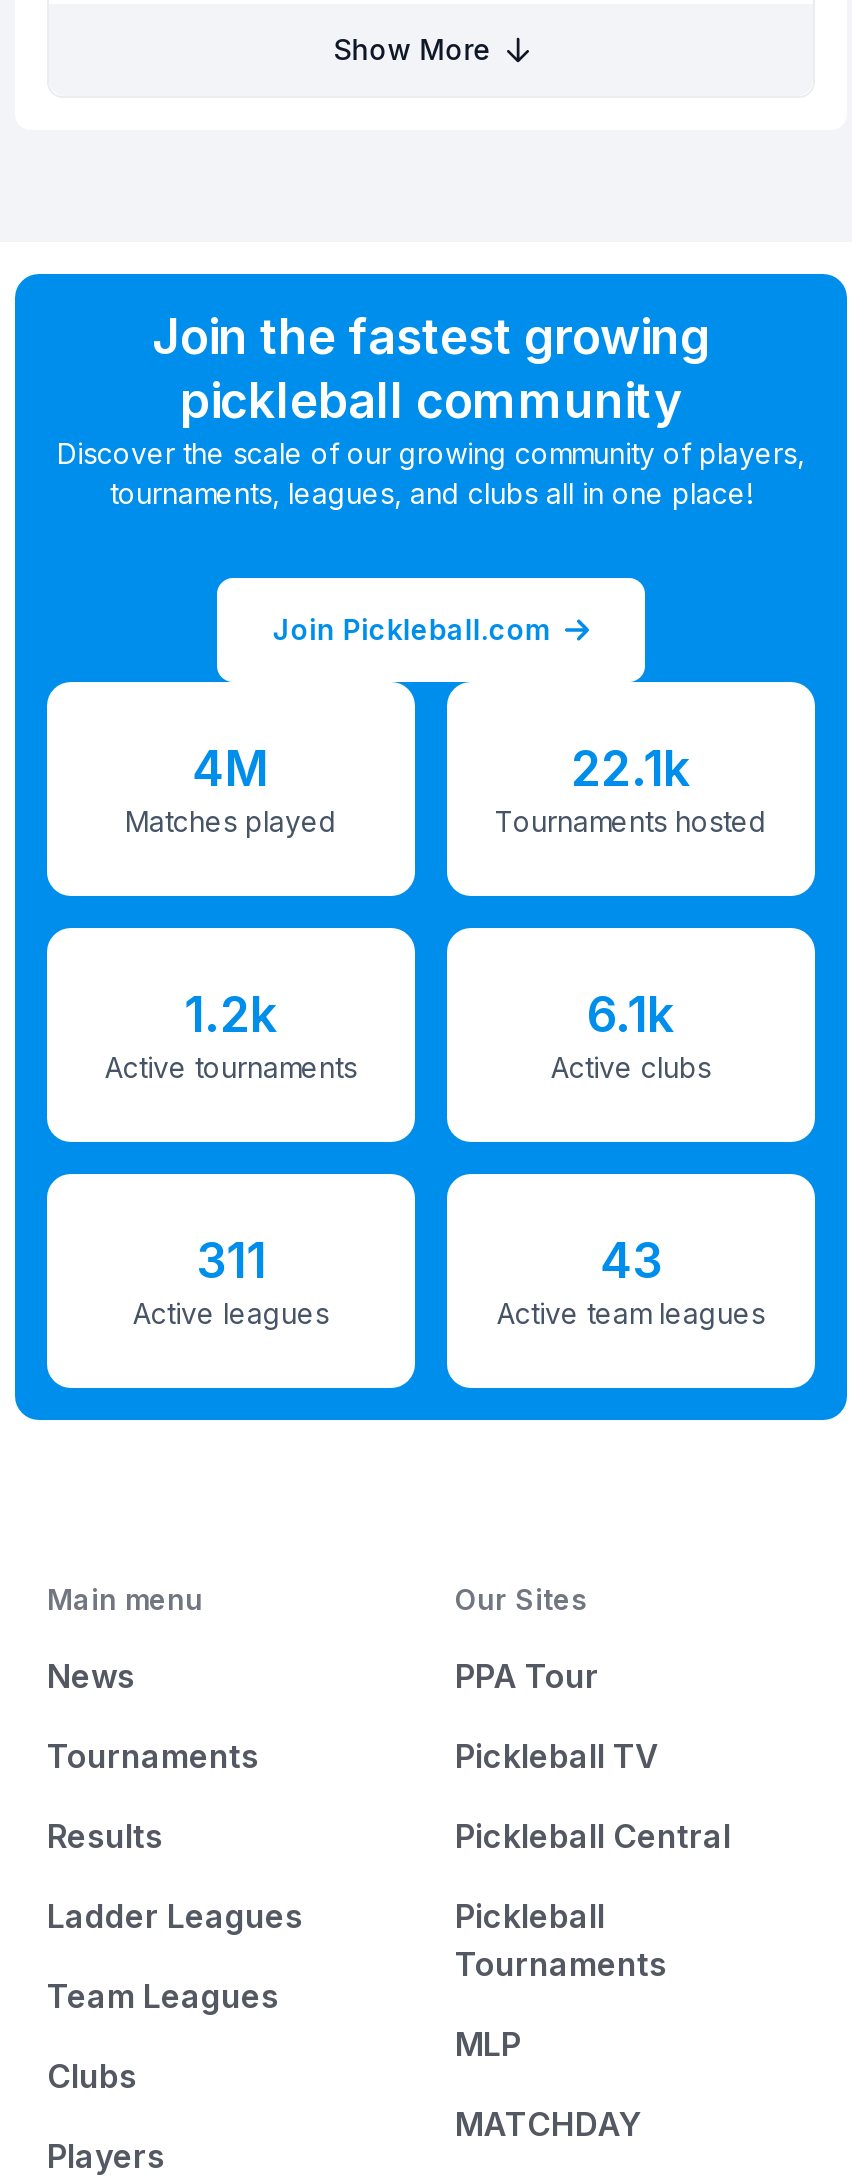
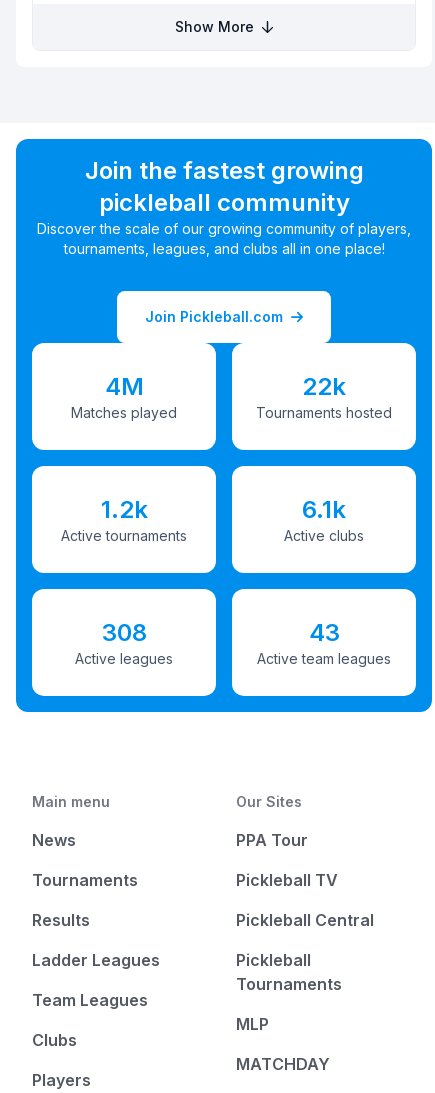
- 22.1k
+ 22k

- 311
+ 308
